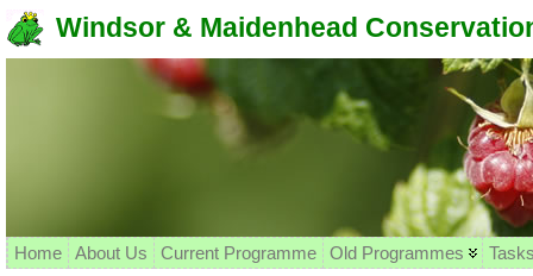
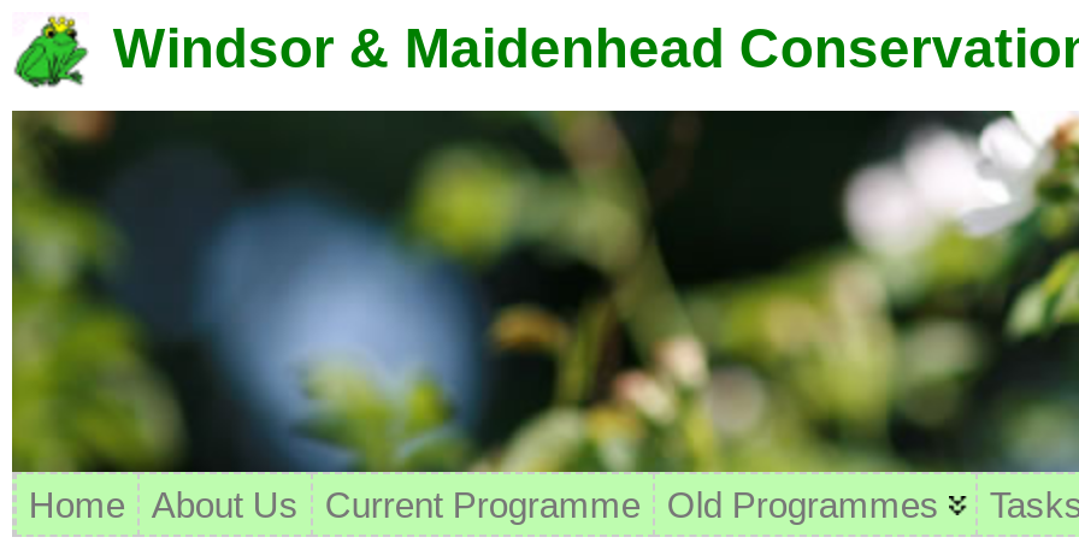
- [image]
+ [image]
